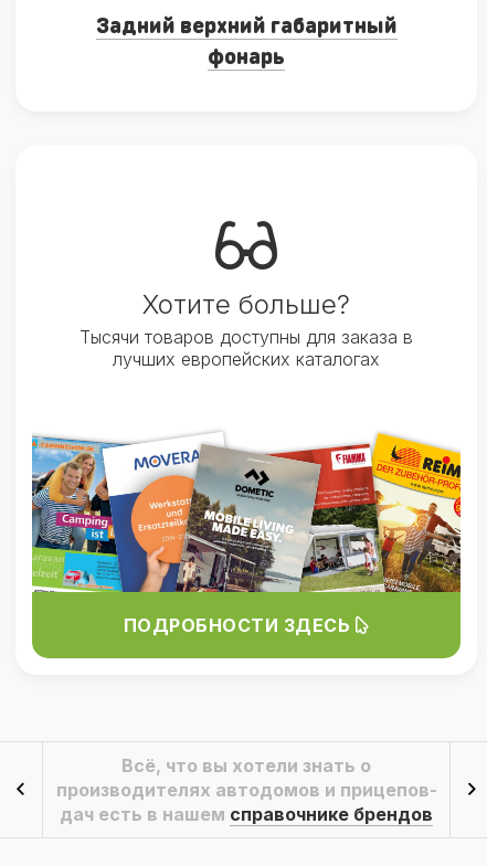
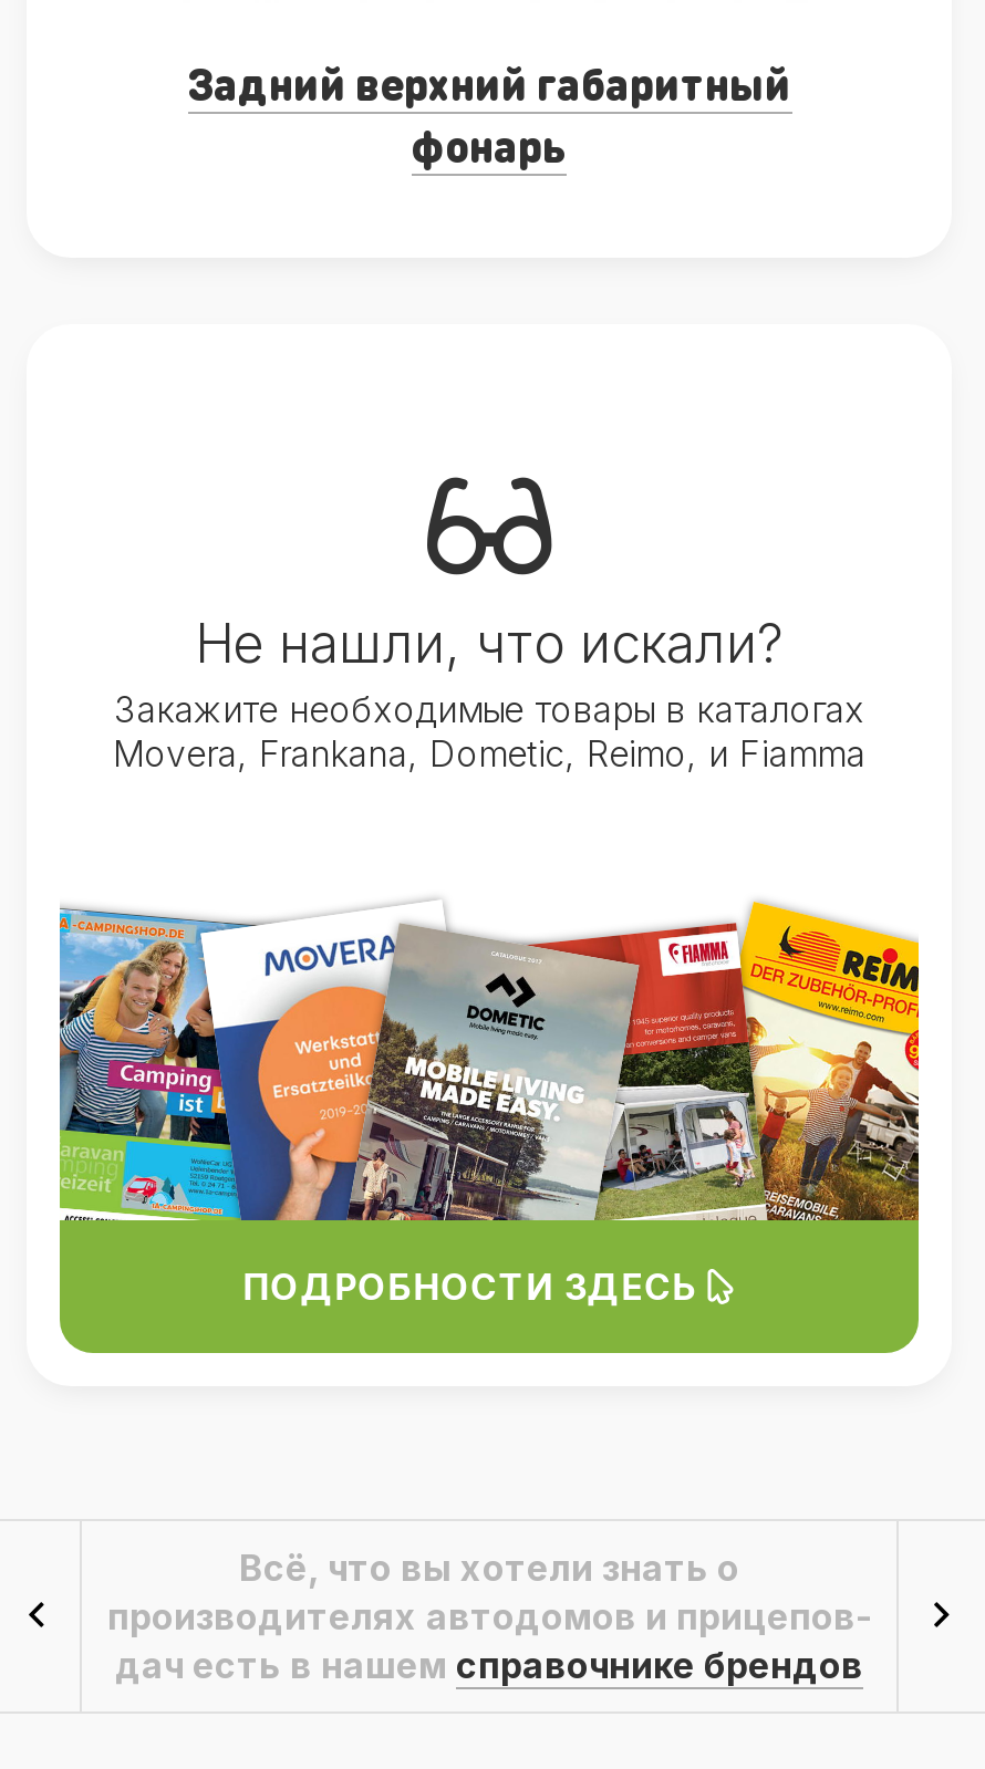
- Хотите больше?
- Тысячи товаров доступны для заказа в
- лучших европейских каталогах
+ Не нашли, что искали?
+ Закажите необходимые товары в каталогах
+ Movera, Frankana, Dometic, Reimo, и Fiamma
